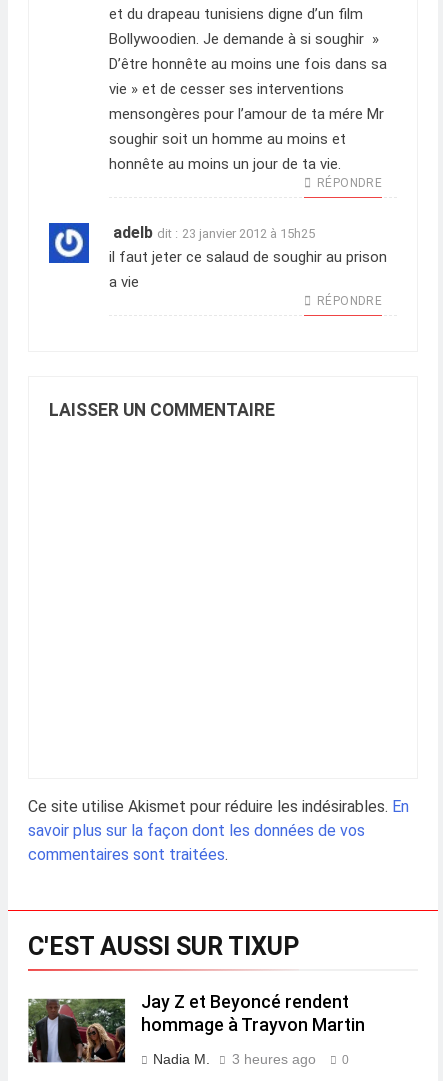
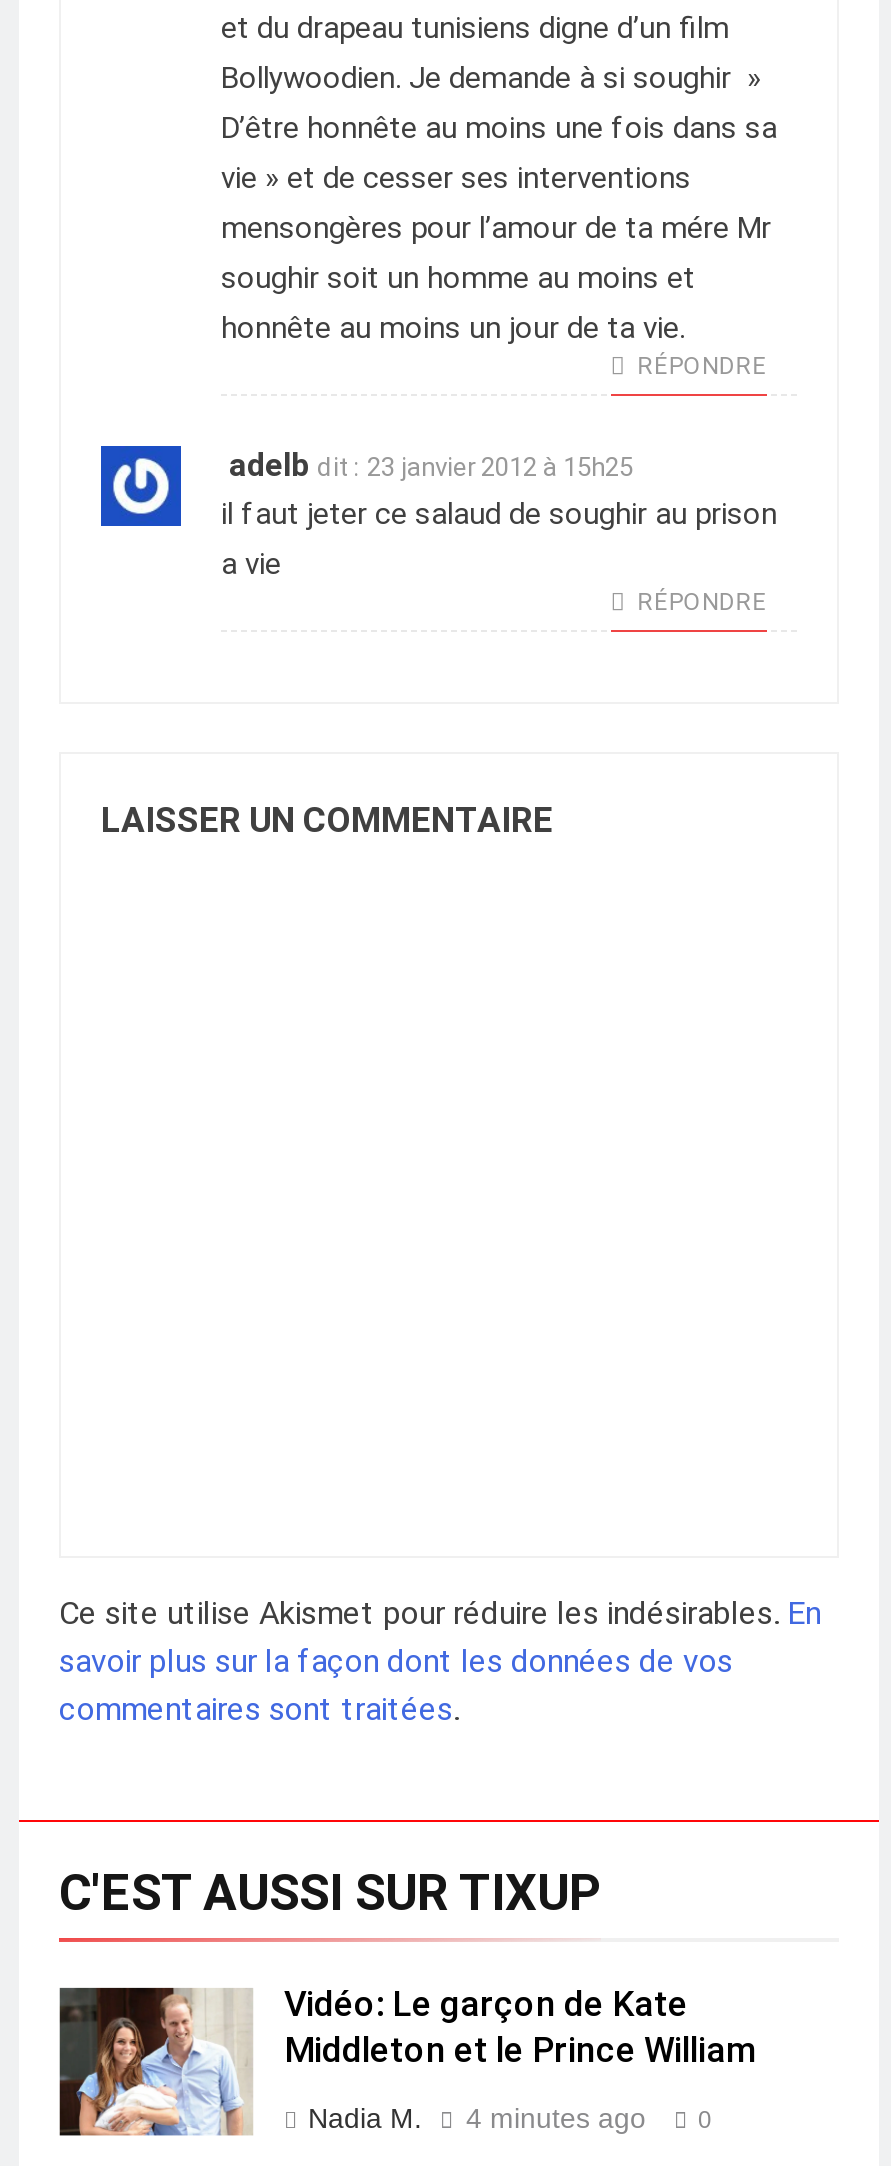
- [image]
- Jay Z et Beyoncé rendent
- hommage à Trayvon Martin
+ [image]
+ Vidéo: Le garçon de Kate
+ Middleton et le Prince William

- Nadia M. 3 heures ago 0
+ Nadia M. 4 minutes ago 0
